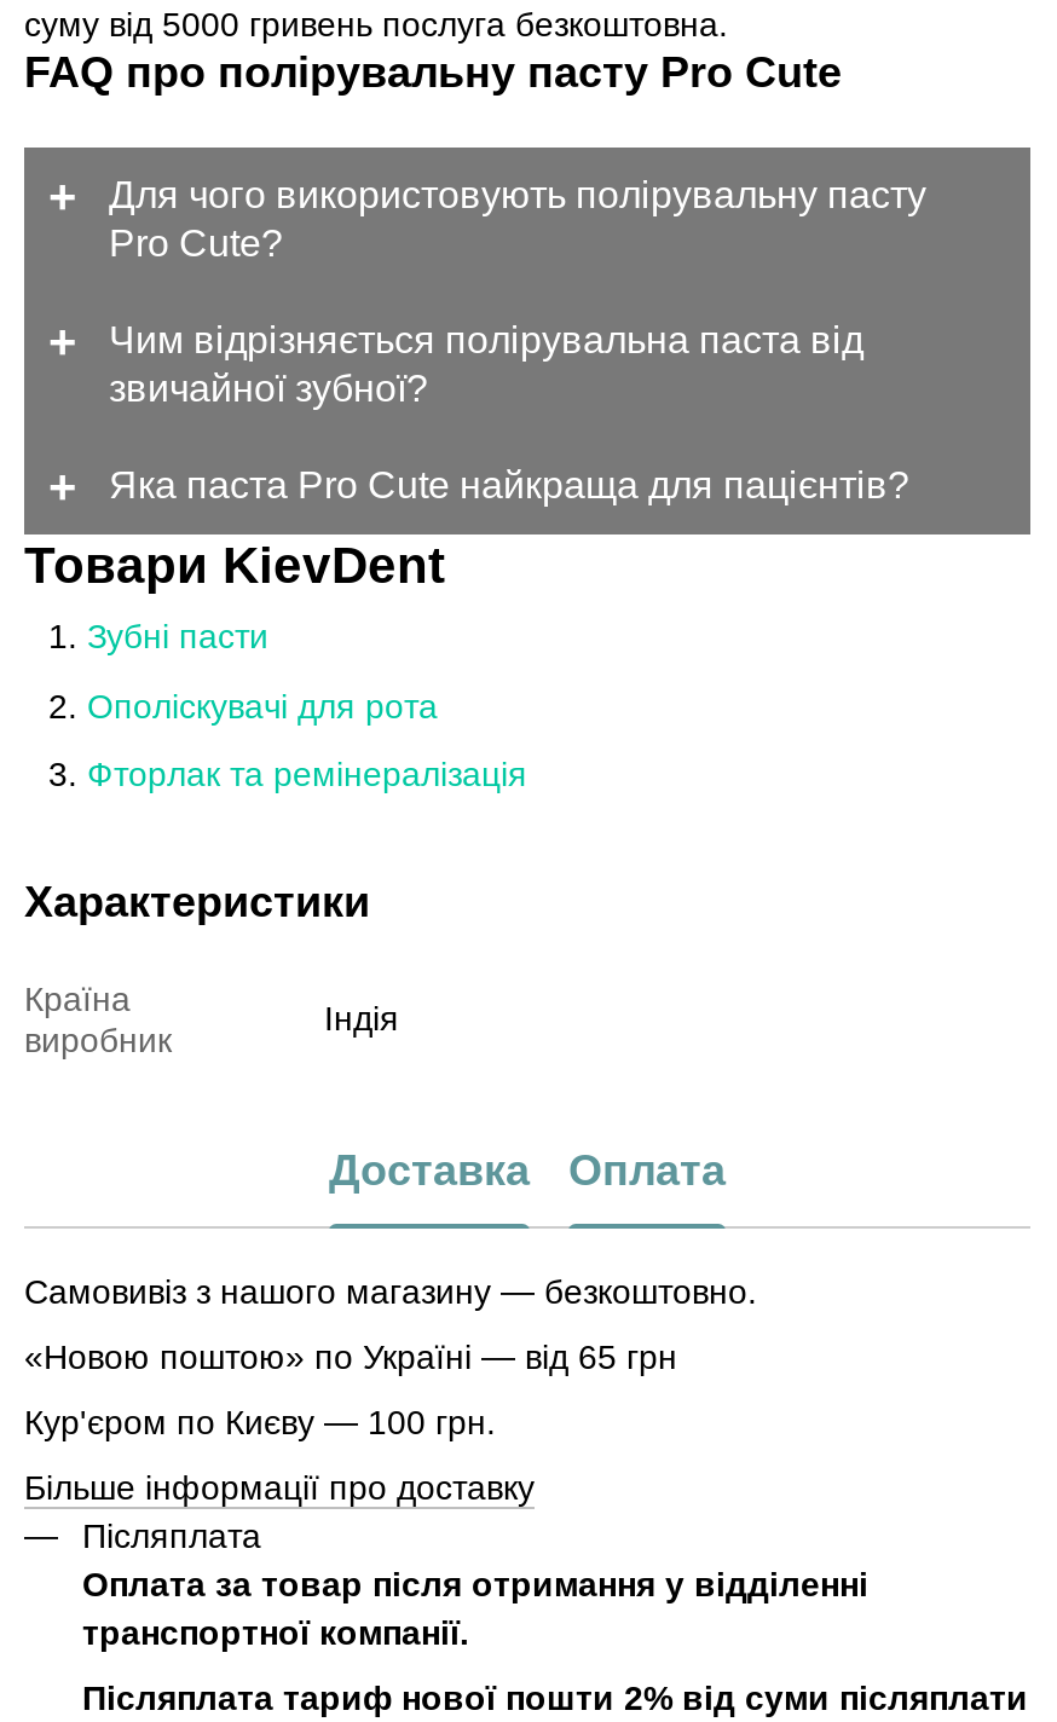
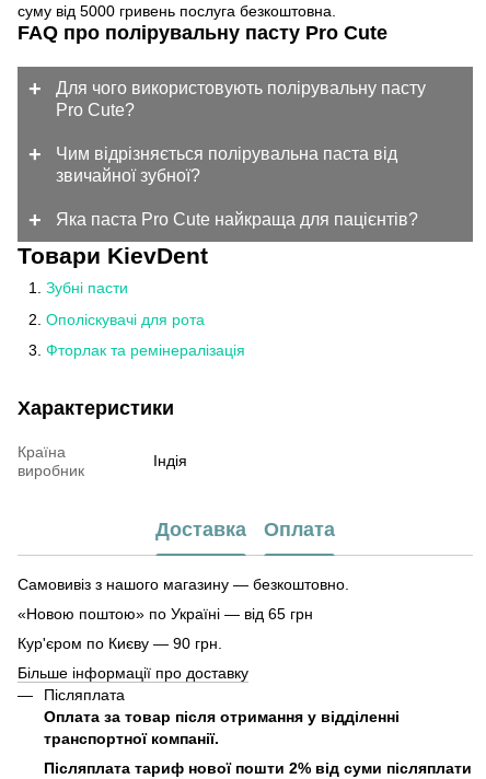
- Кур'єром по Києву — 100 грн.
+ Кур'єром по Києву — 90 грн.
